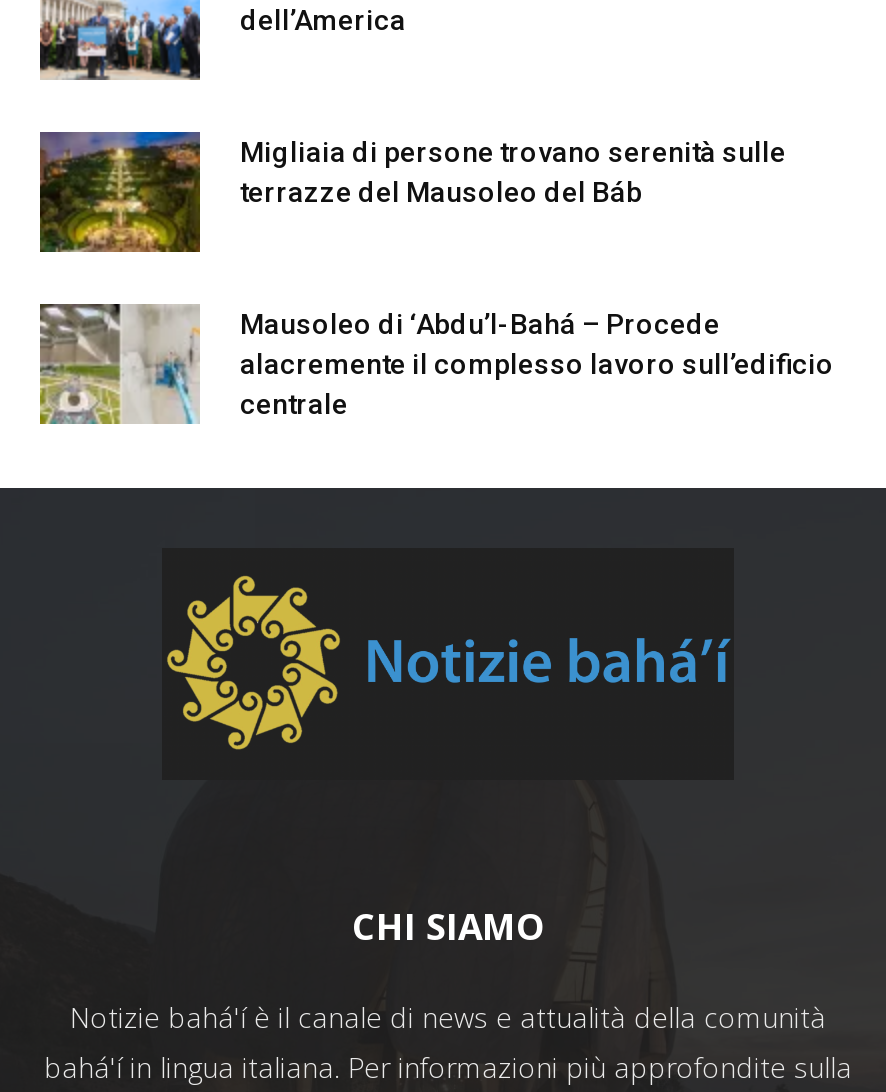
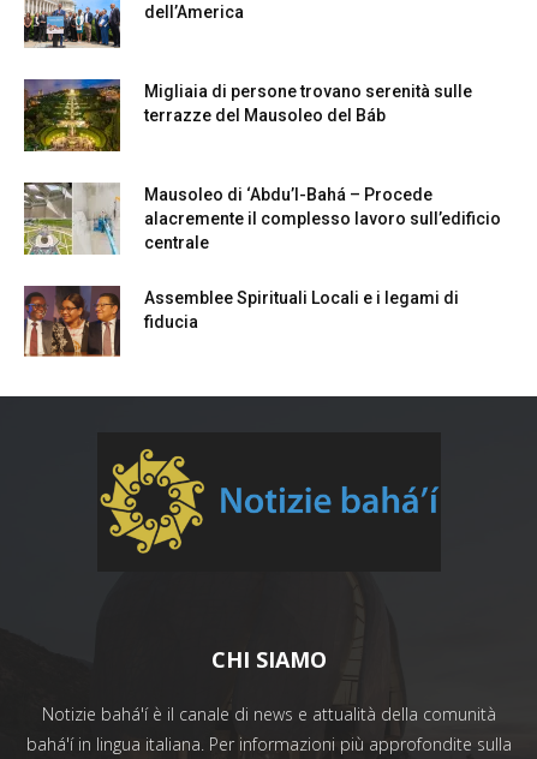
+ [image]
+ Assemblee Spirituali Locali e i legami di
+ fiducia
